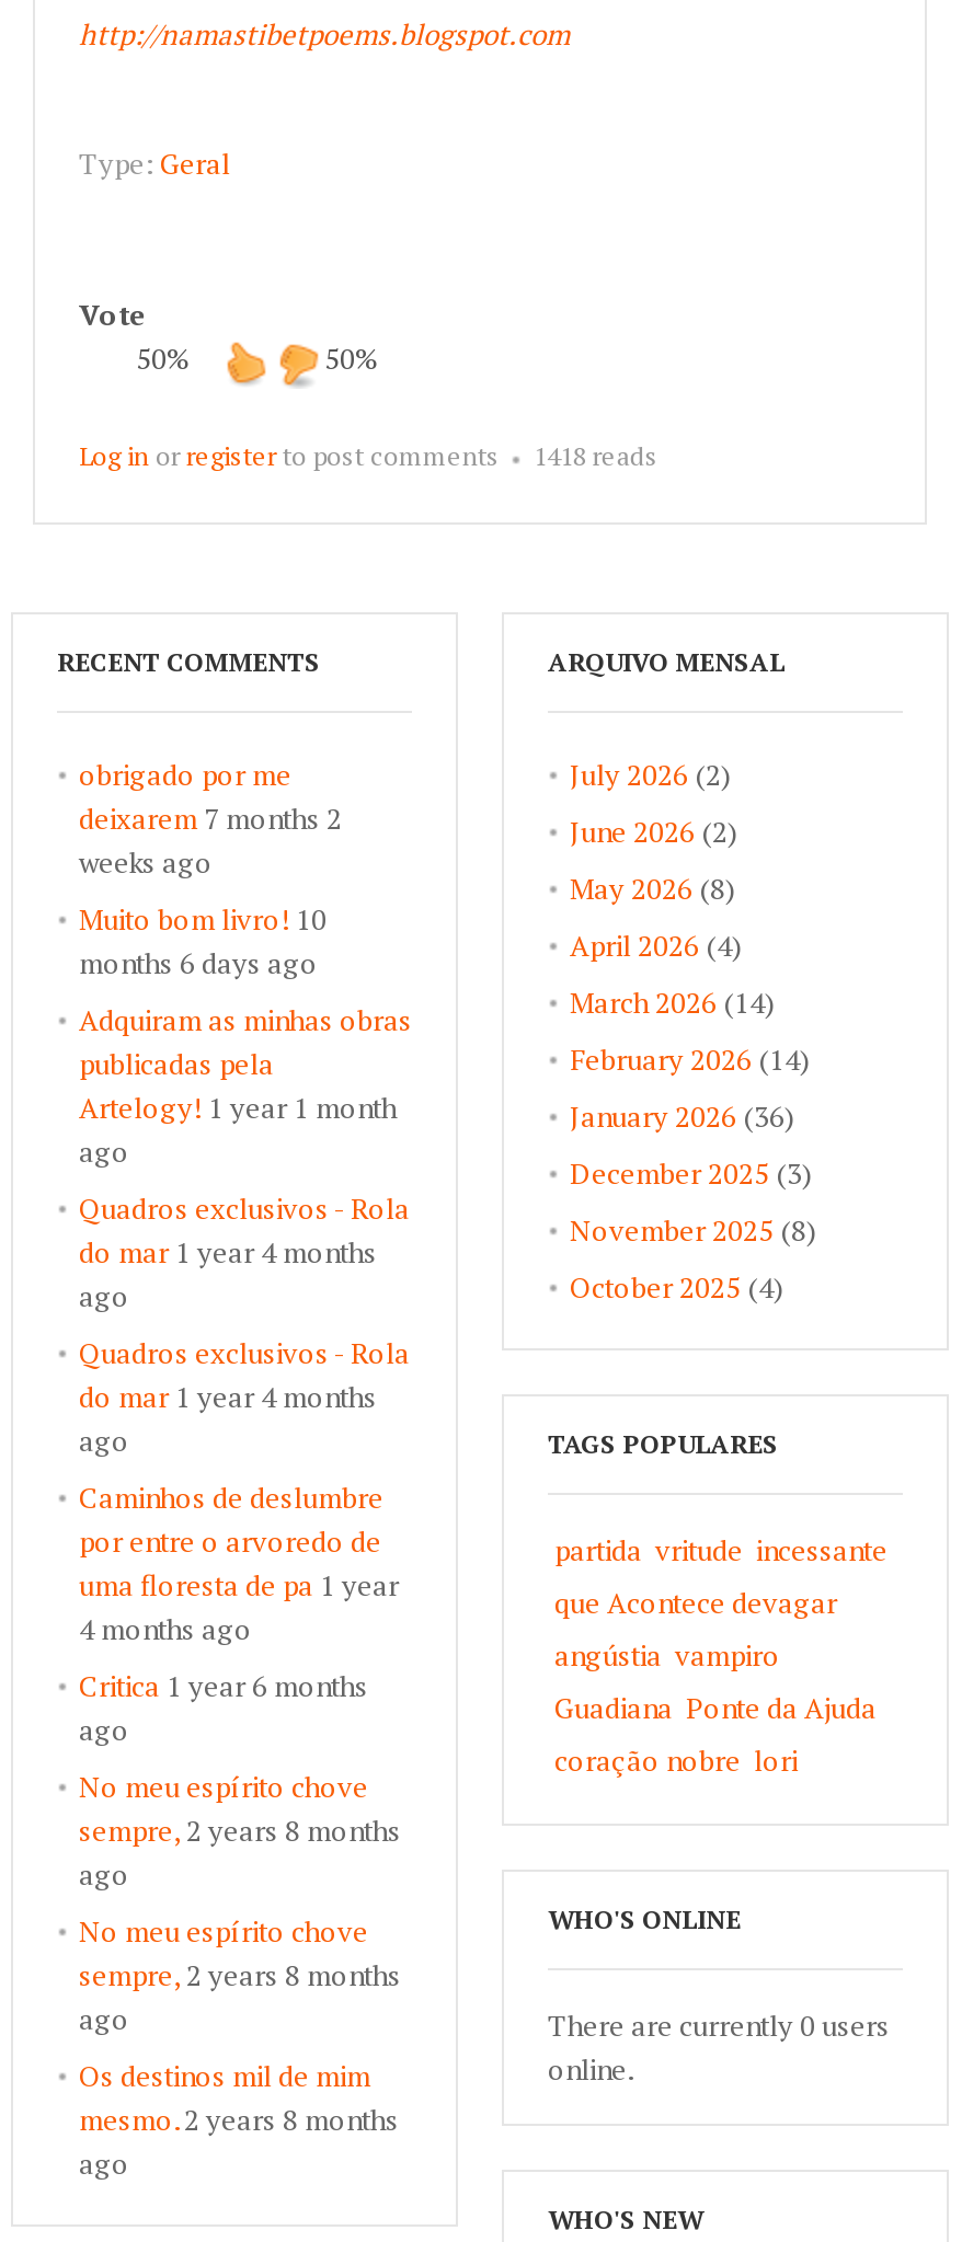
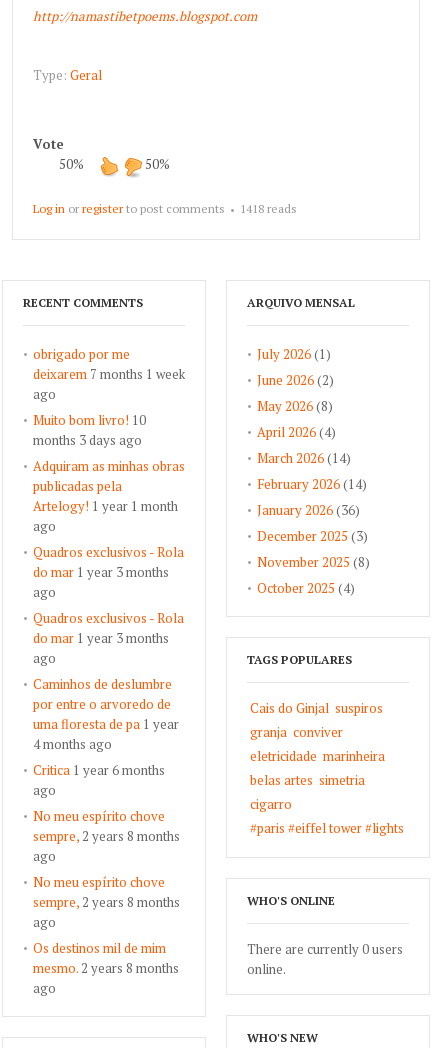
- July 2026 (2)
+ July 2026 (1)

- deixarem 7 months 2
- weeks ago
+ deixarem 7 months 1 week
+ ago

- months 6 days ago
+ months 3 days ago

- do mar 1 year 4 months
+ do mar 1 year 3 months

- do mar 1 year 4 months
+ do mar 1 year 3 months

- partida vritude incessante
- que Acontece devagar
- angústia vampiro
- Guadiana Ponte da Ajuda
- coração nobre lori
+ Cais do Ginjal suspiros
+ granja conviver
+ eletricidade marinheira
+ belas artes simetria
+ cigarro
+ #paris #eiffel tower #lights
